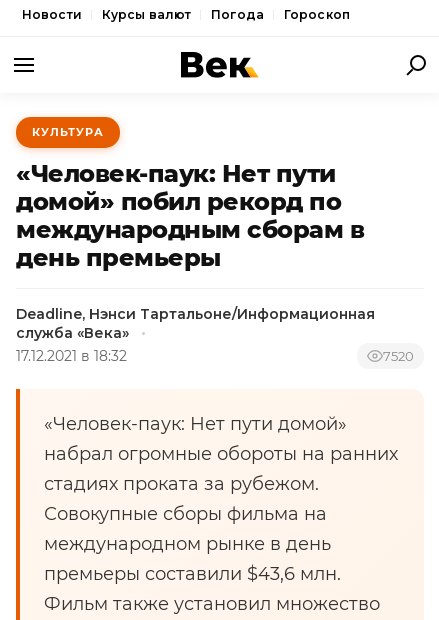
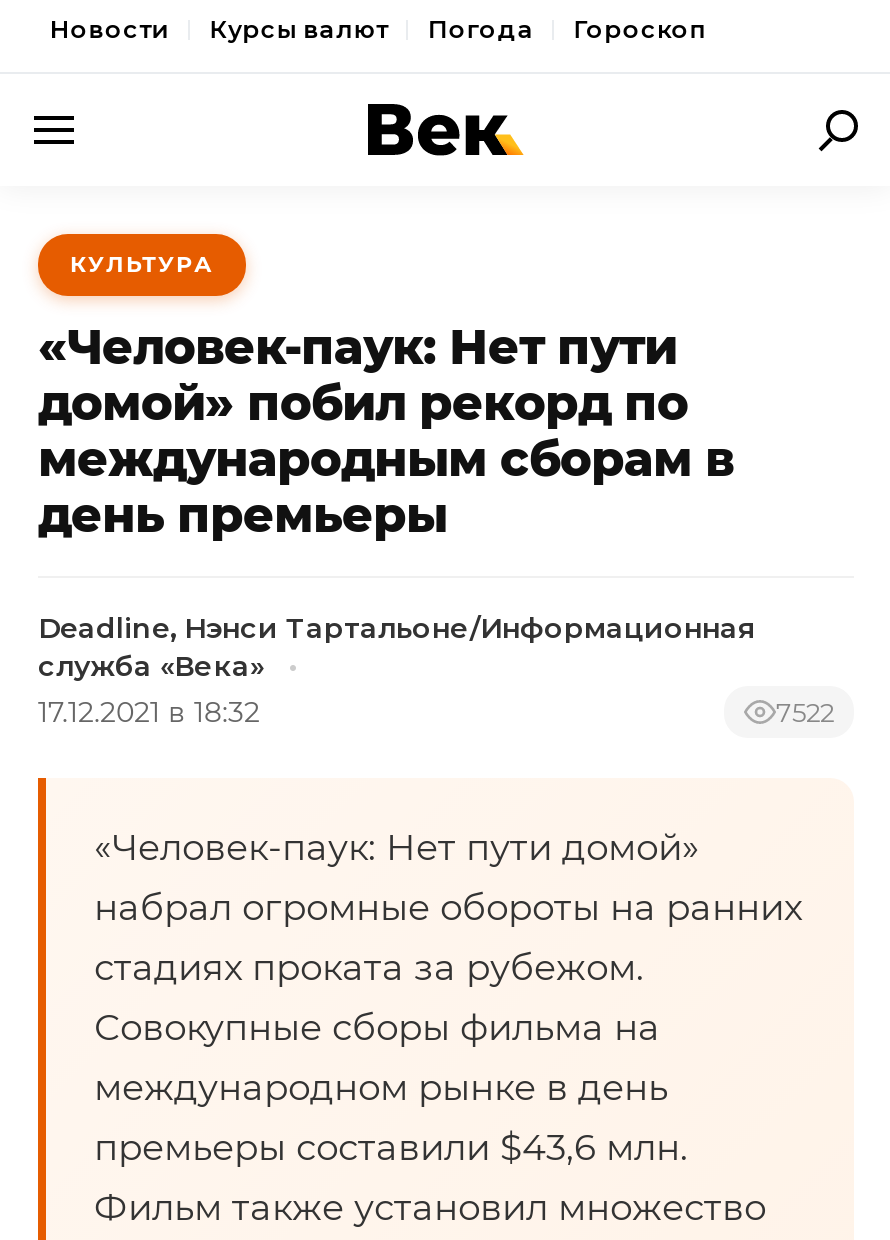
- 7520
+ 7522
